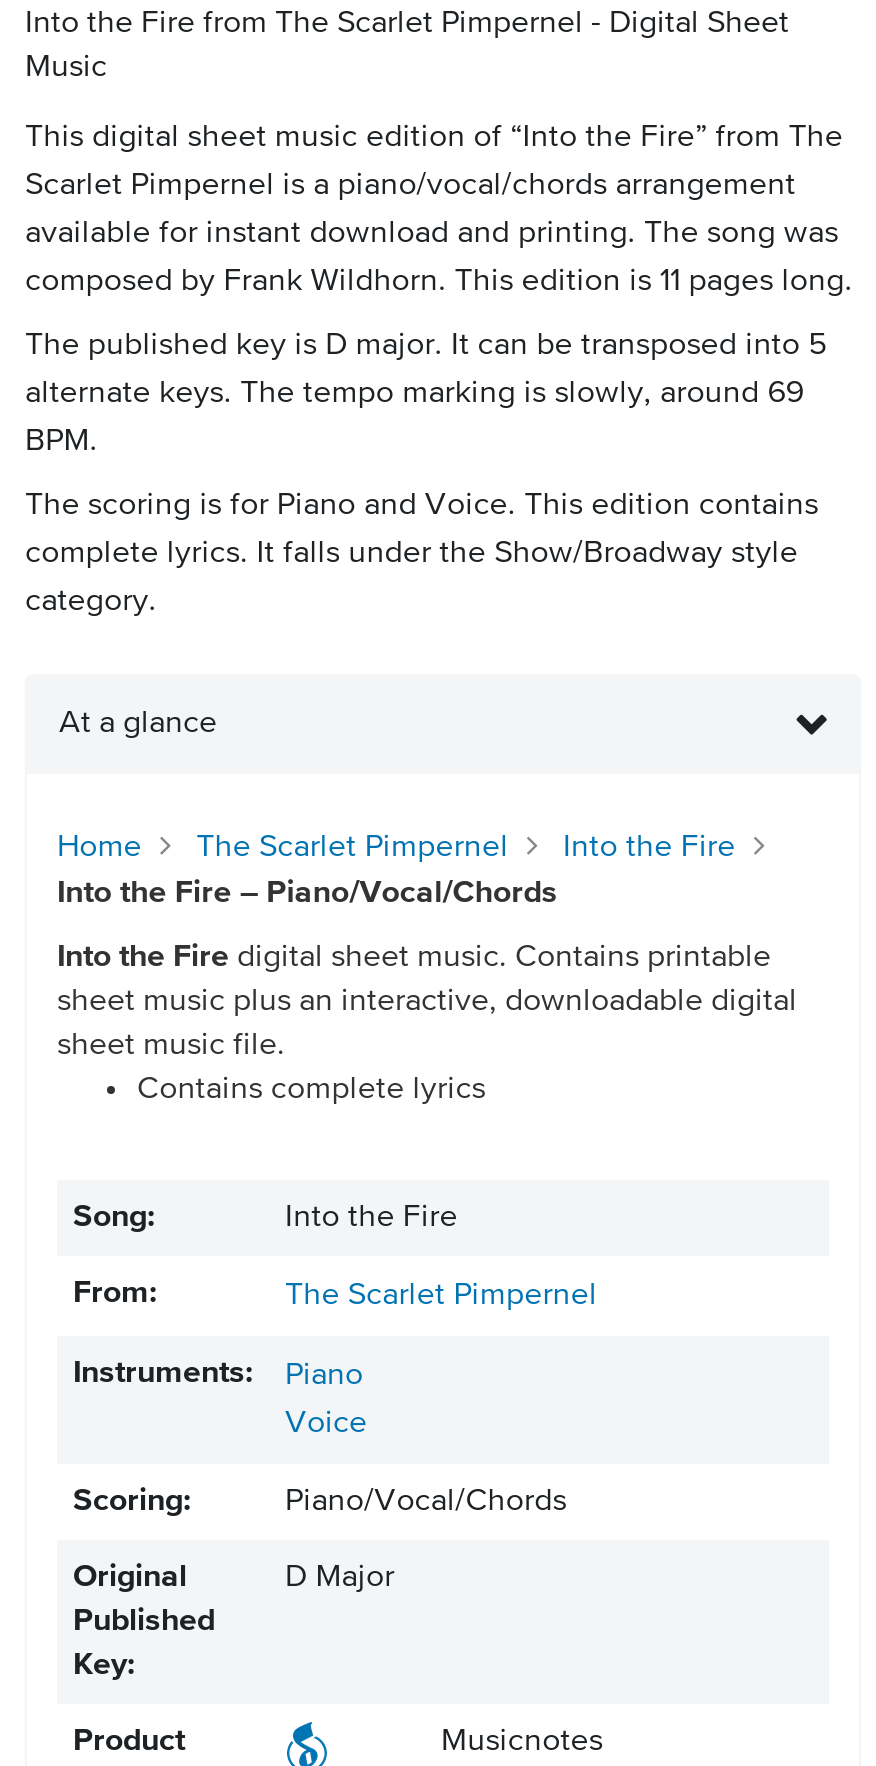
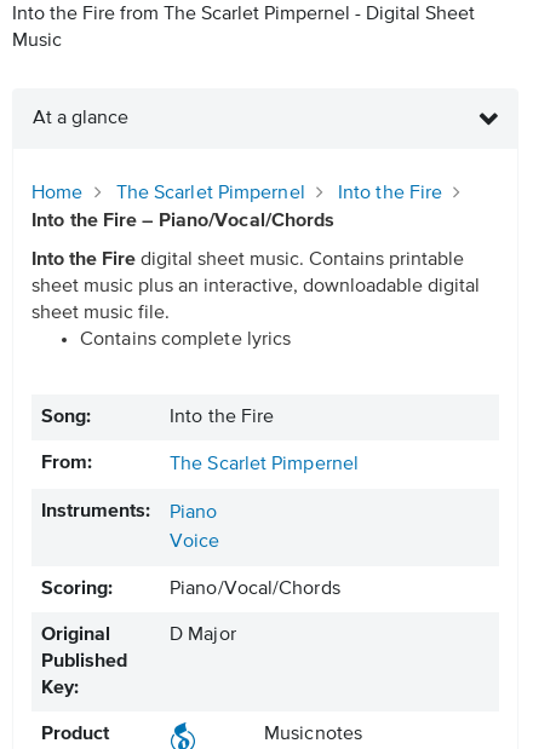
- This digital sheet music edition of “Into the Fire” from The
- Scarlet Pimpernel is a piano/vocal/chords arrangement
- available for instant download and printing. The song was
- composed by Frank Wildhorn. This edition is 11 pages long.
- The published key is D major. It can be transposed into 5
- alternate keys. The tempo marking is slowly, around 69
- BPM.
- The scoring is for Piano and Voice. This edition contains
- complete lyrics. It falls under the Show/Broadway style
- category.
